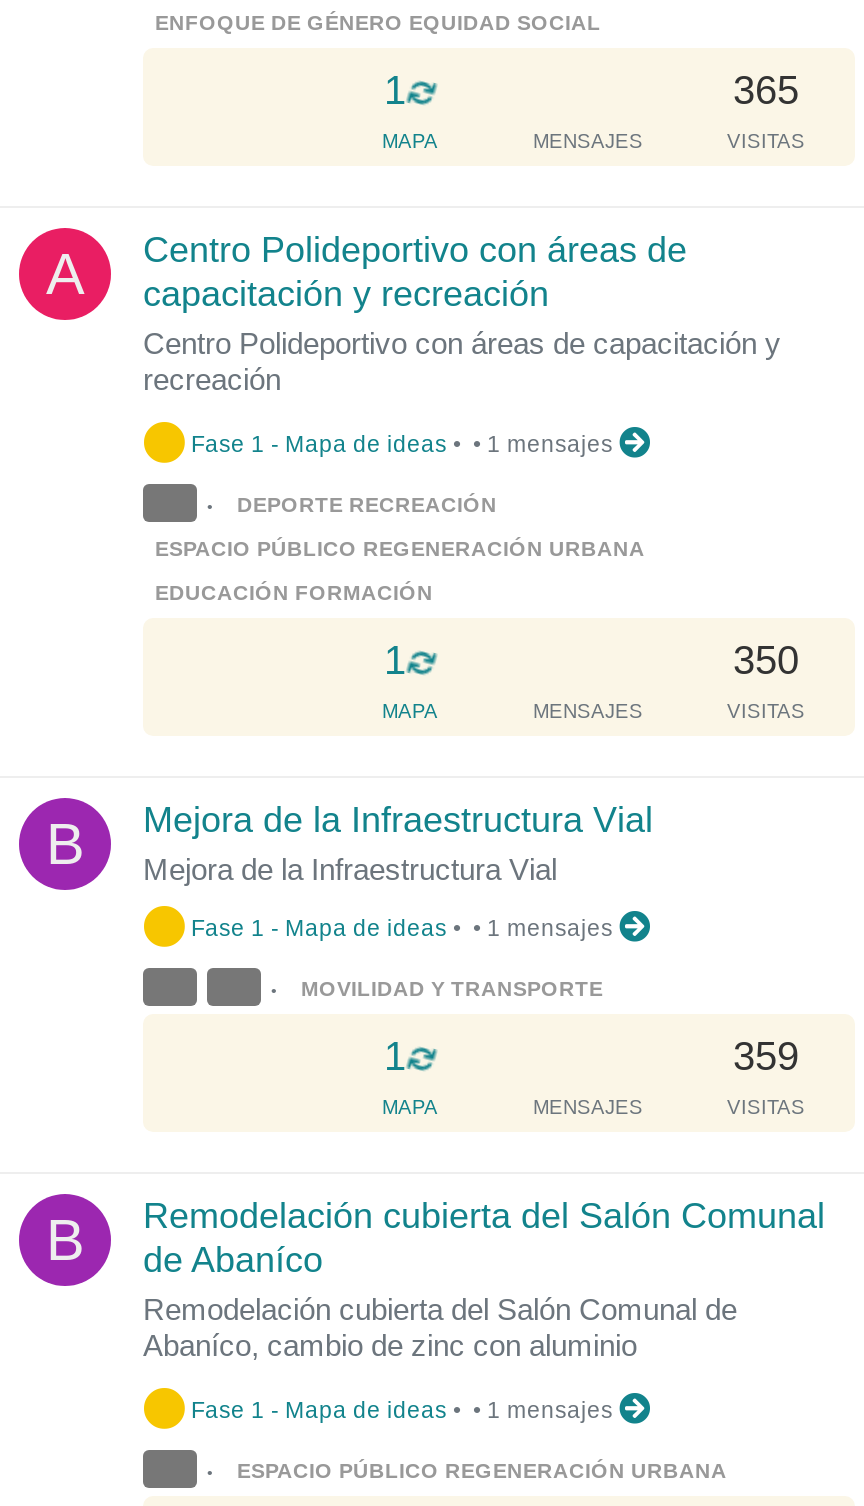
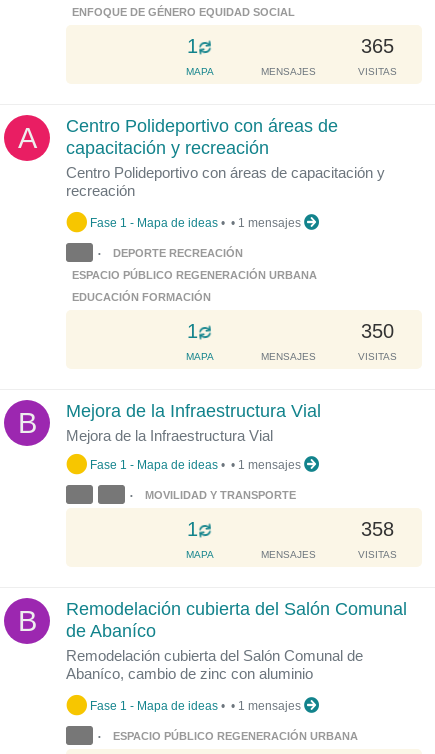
- 359
+ 358
